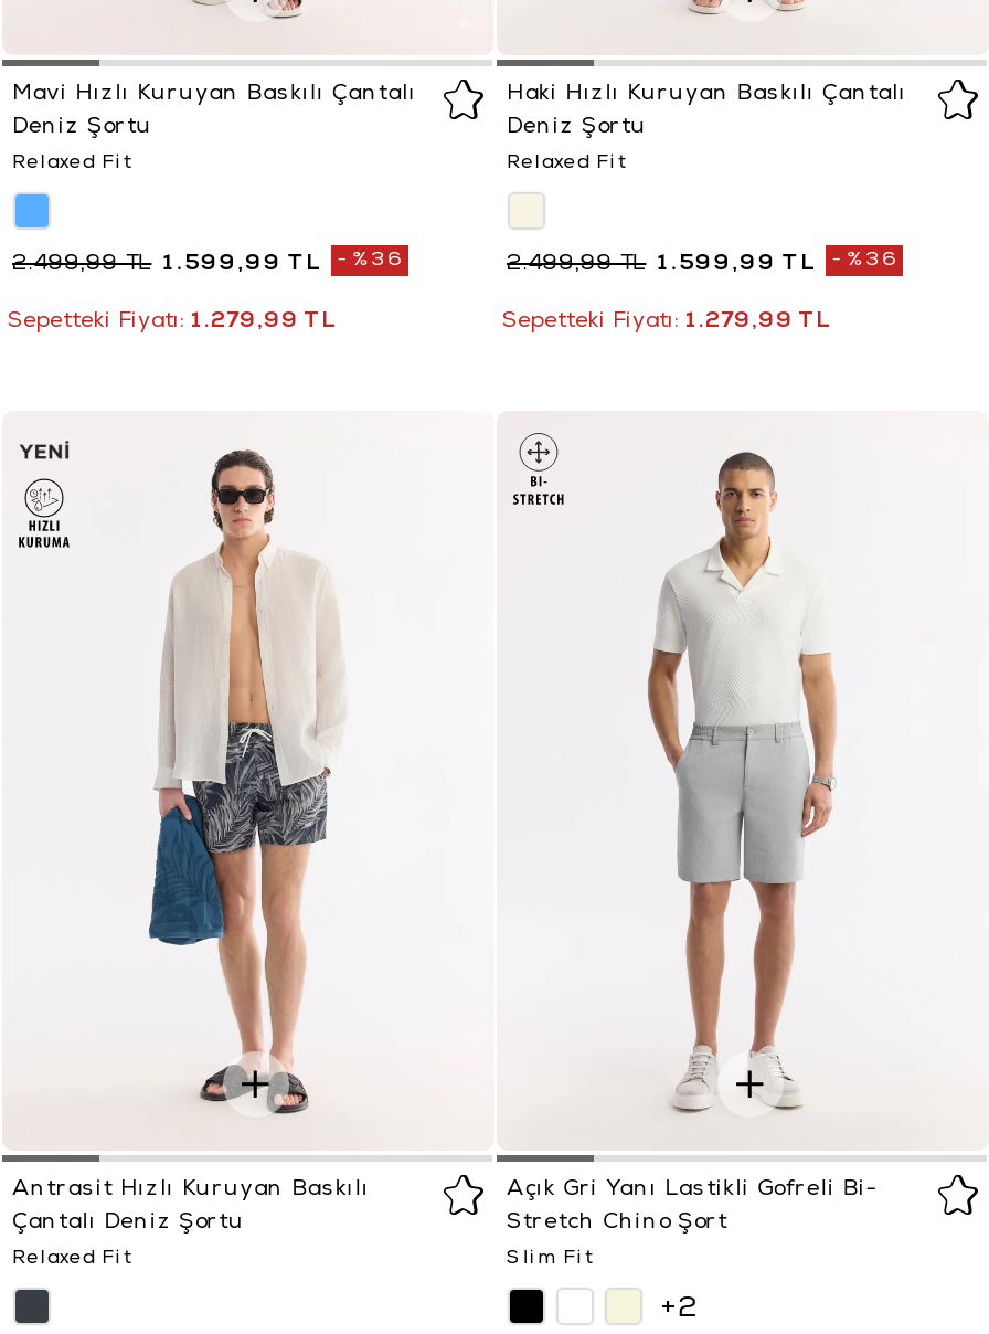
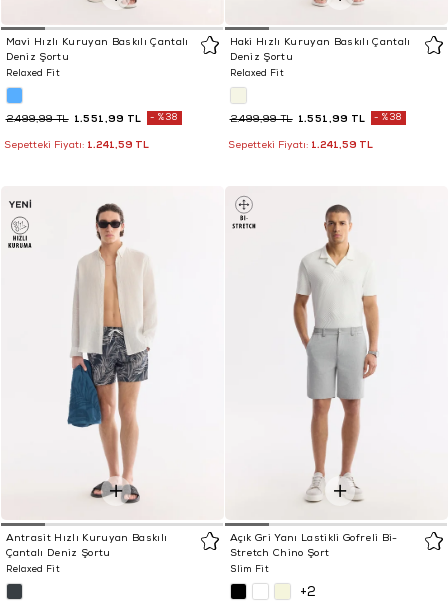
- 1.599,99 TL
+ 1.551,99 TL

- %36
+ %38

- 1.599,99 TL
+ 1.551,99 TL

- %36
+ %38

- Sepetteki Fiyatı: 1.279,99 TL
+ Sepetteki Fiyatı: 1.241,59 TL

- Sepetteki Fiyatı: 1.279,99 TL
+ Sepetteki Fiyatı: 1.241,59 TL
